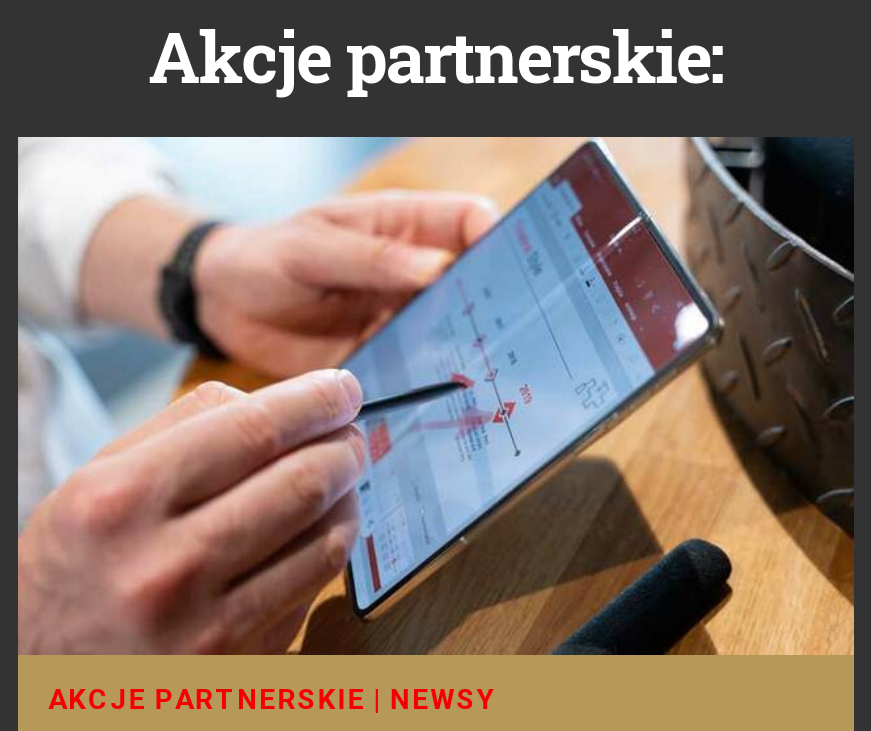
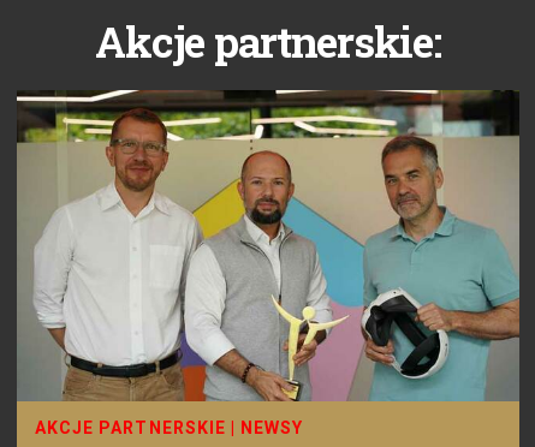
- [image]
+ [image]
